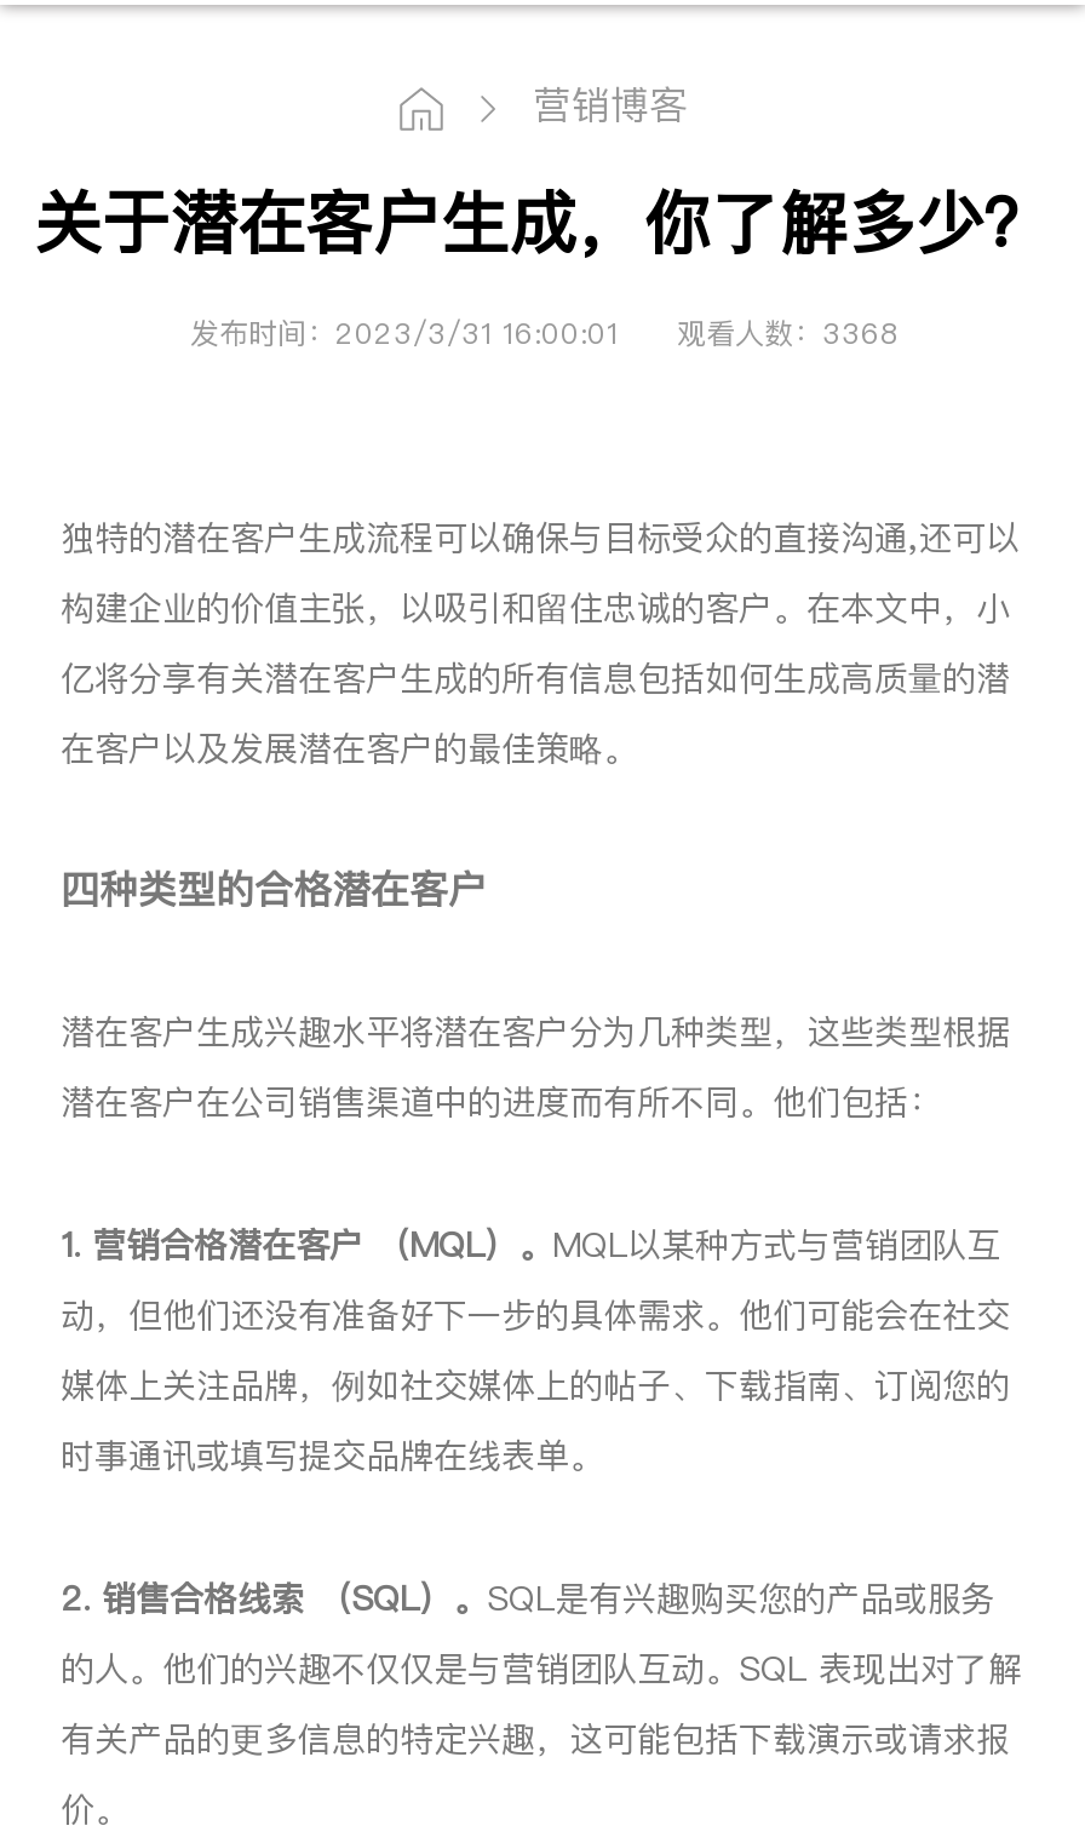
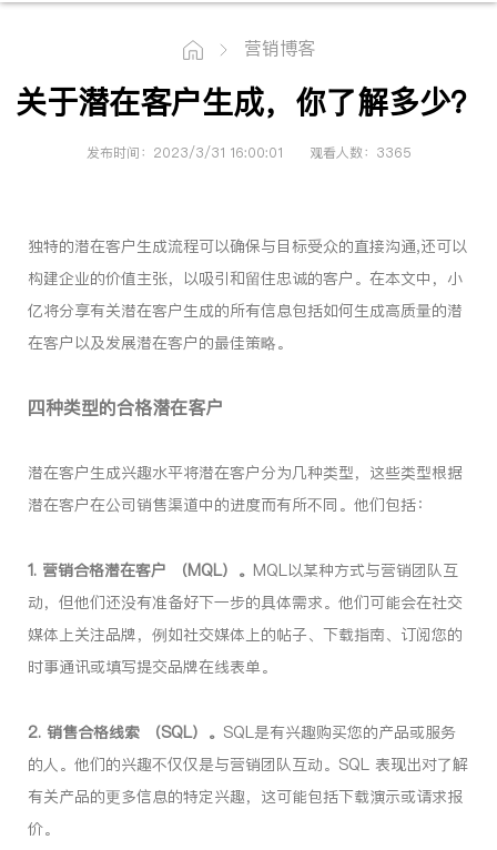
- 发布时间：2023/3/31 16:00:01 观看人数：3368
+ 发布时间：2023/3/31 16:00:01 观看人数：3365
